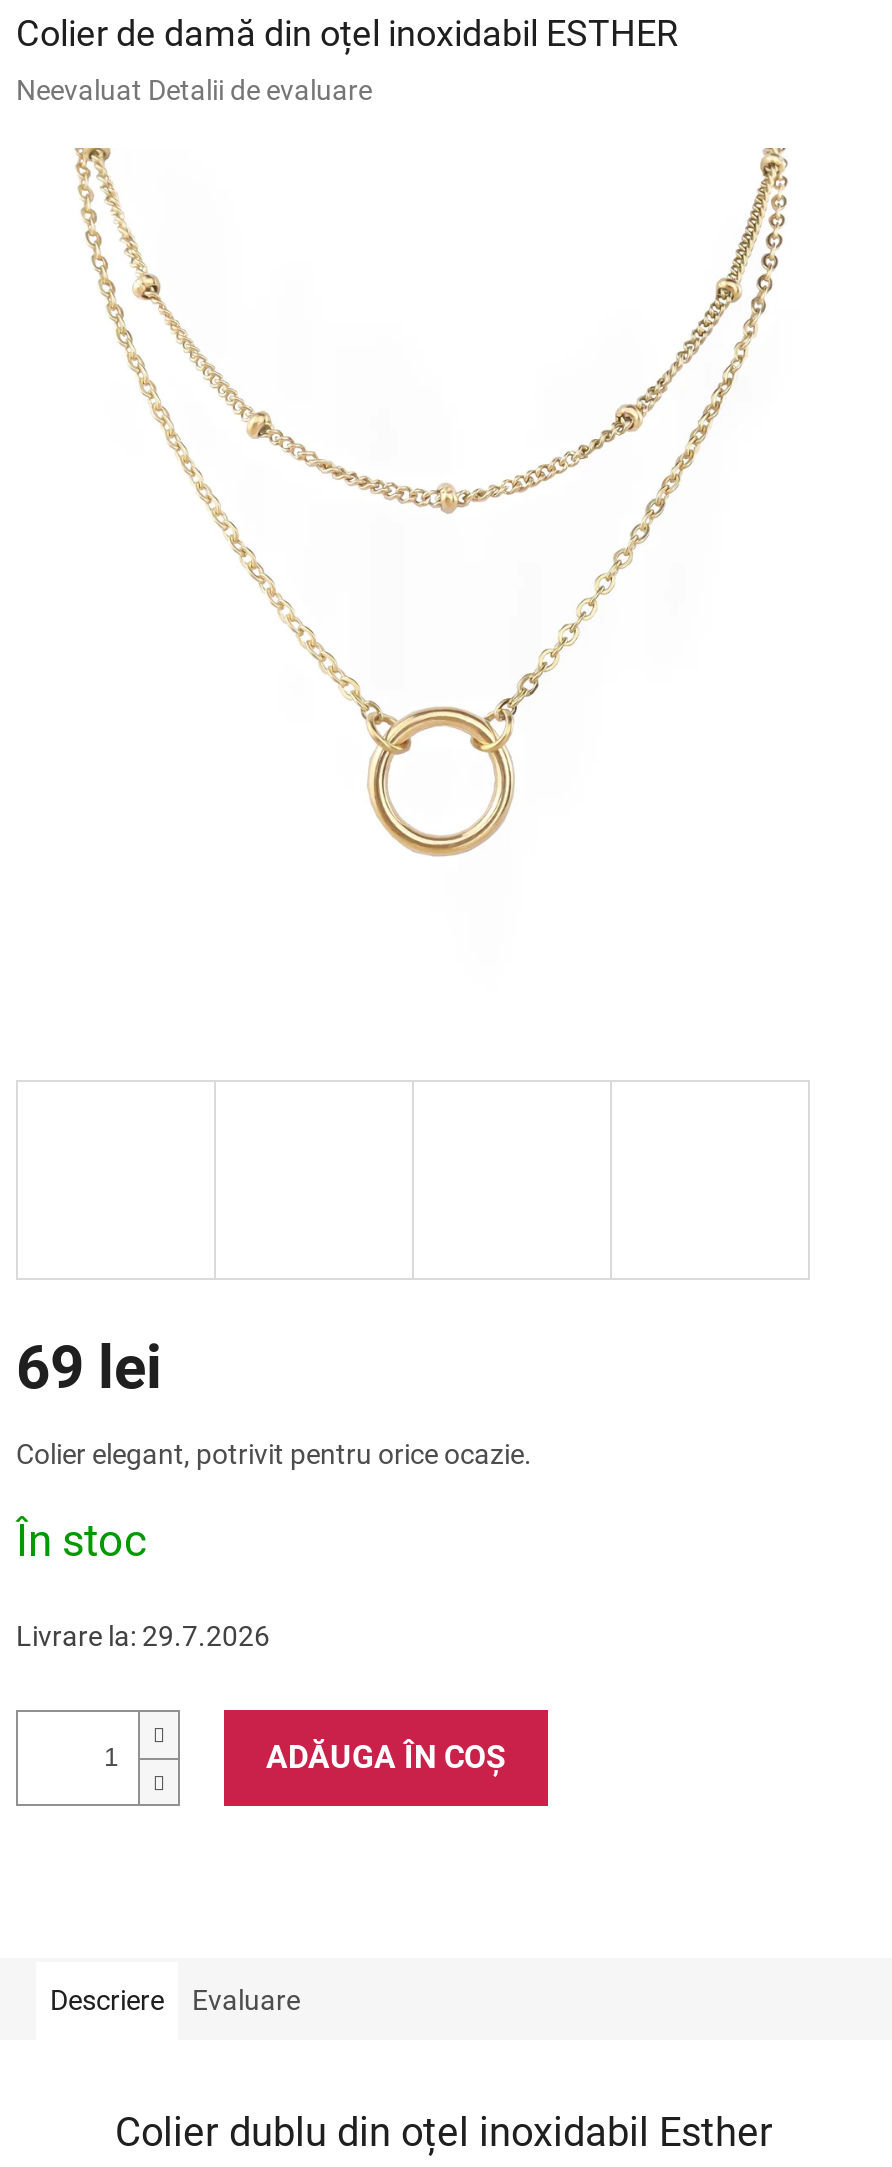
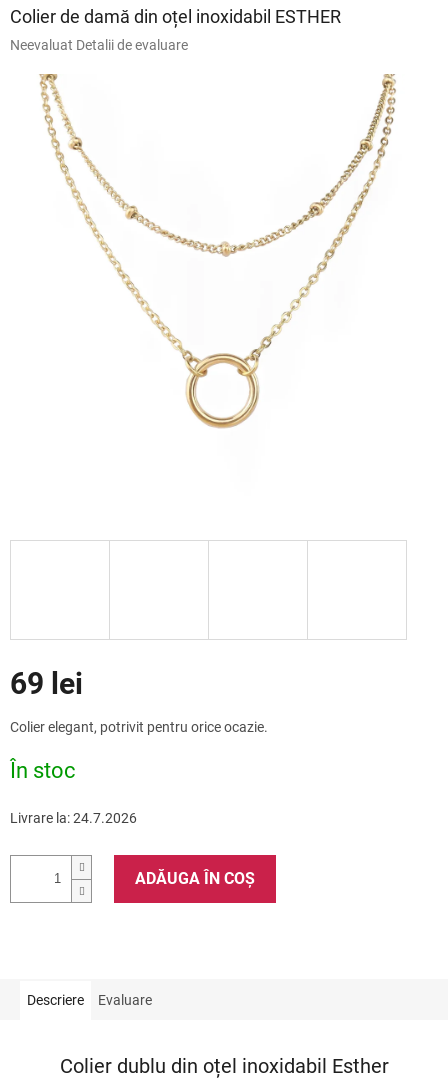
- Livrare la: 29.7.2026
+ Livrare la: 24.7.2026
